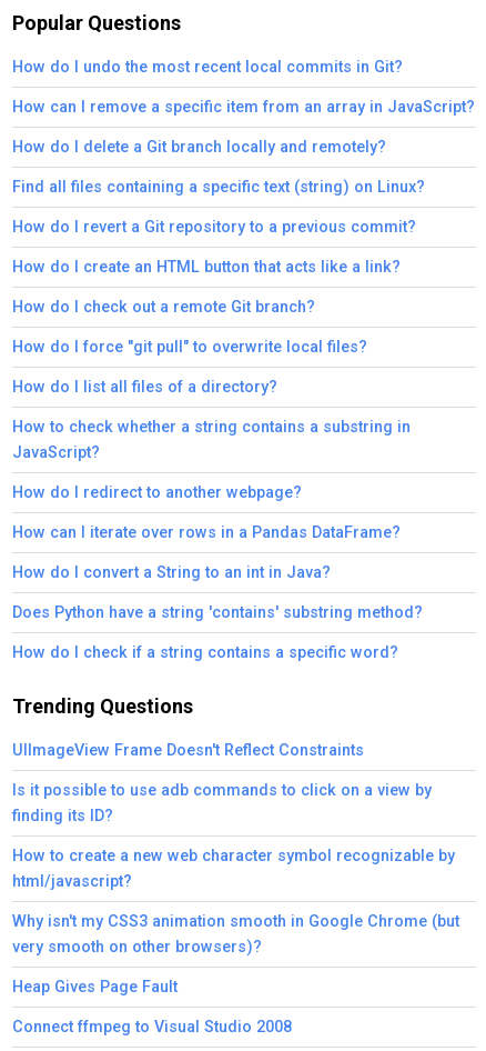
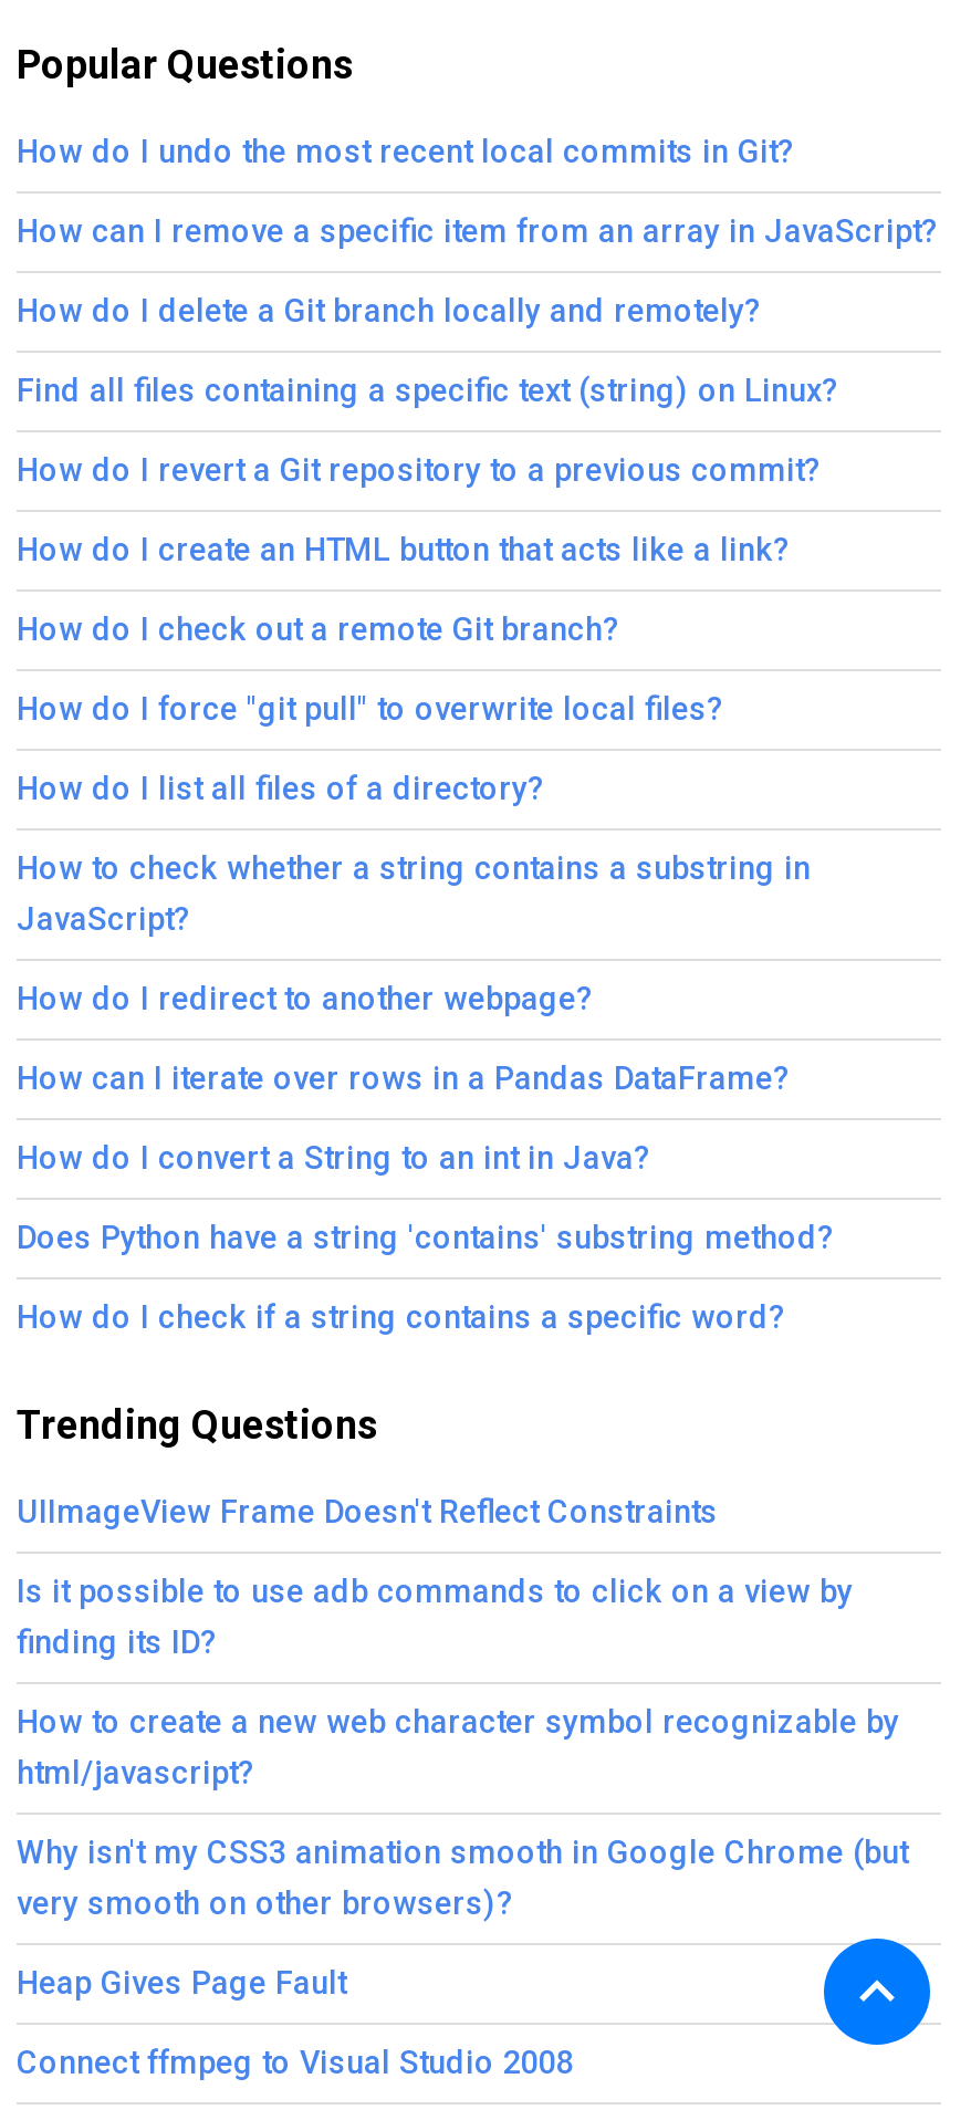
+ [image]
